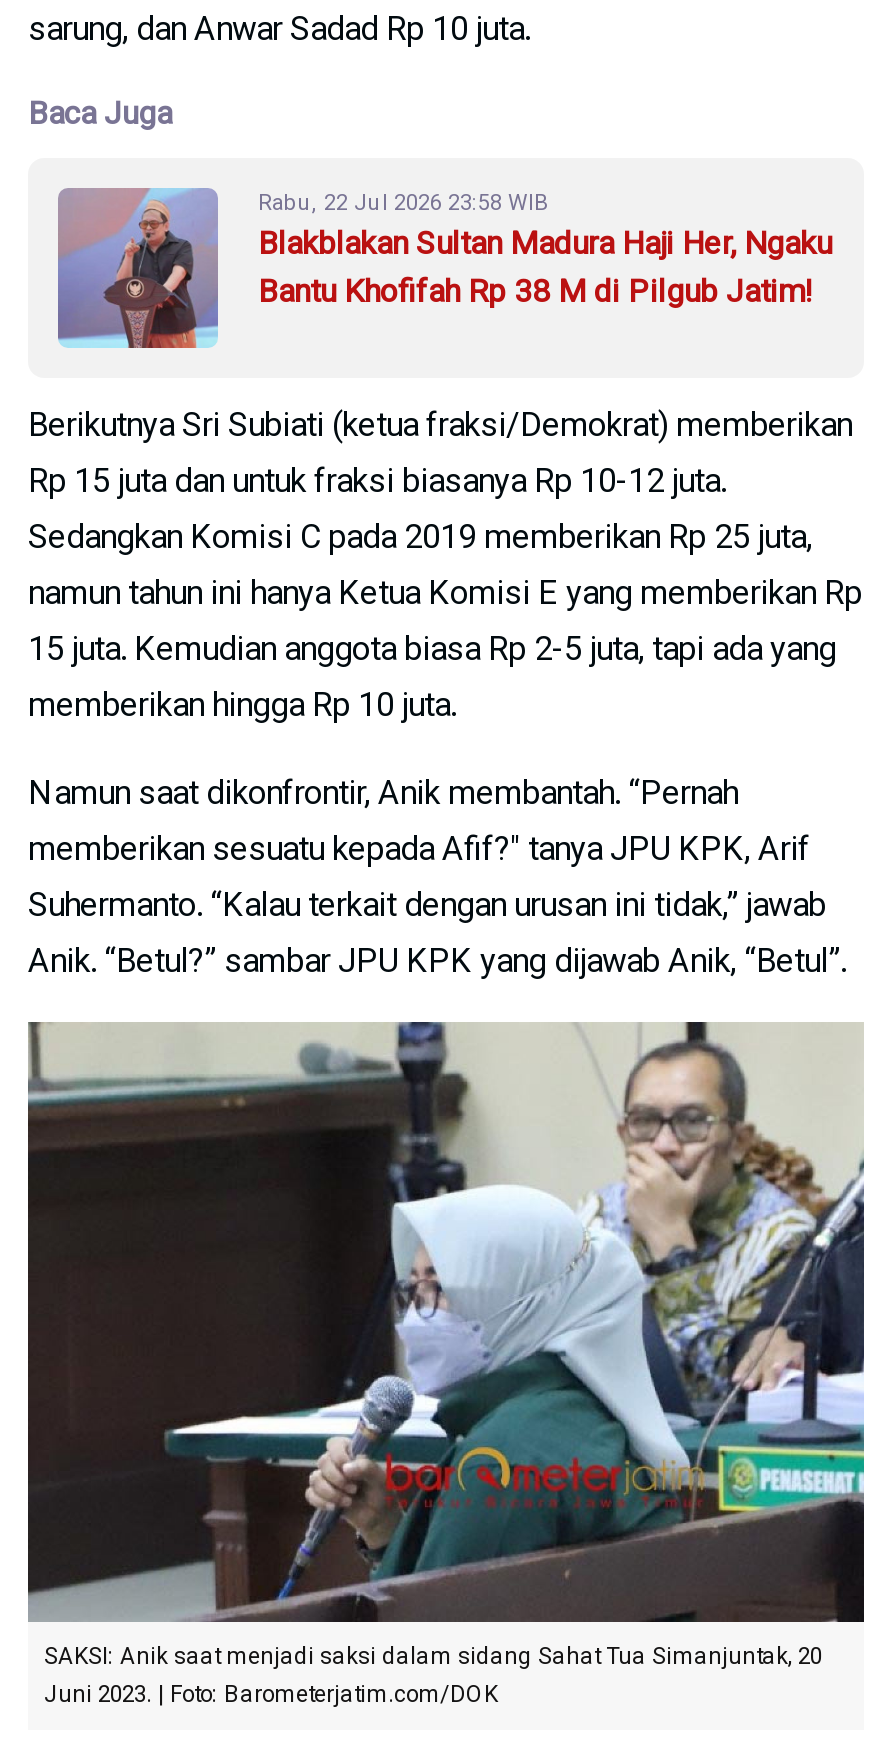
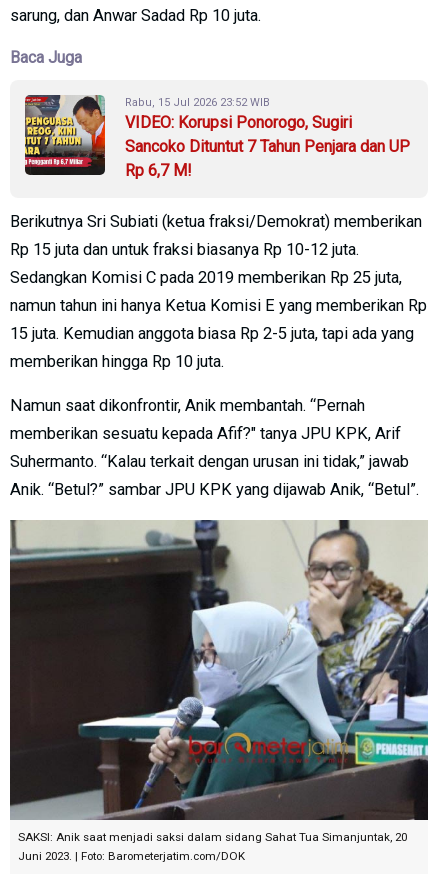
- [image]
- Rabu, 22 Jul 2026 23:58 WIB
- Blakblakan Sultan Madura Haji Her, Ngaku
- Bantu Khofifah Rp 38 M di Pilgub Jatim!
+ [image]
+ Rabu, 15 Jul 2026 23:52 WIB
+ VIDEO: Korupsi Ponorogo, Sugiri
+ Sancoko Dituntut 7 Tahun Penjara dan UP
+ Rp 6,7 M!
